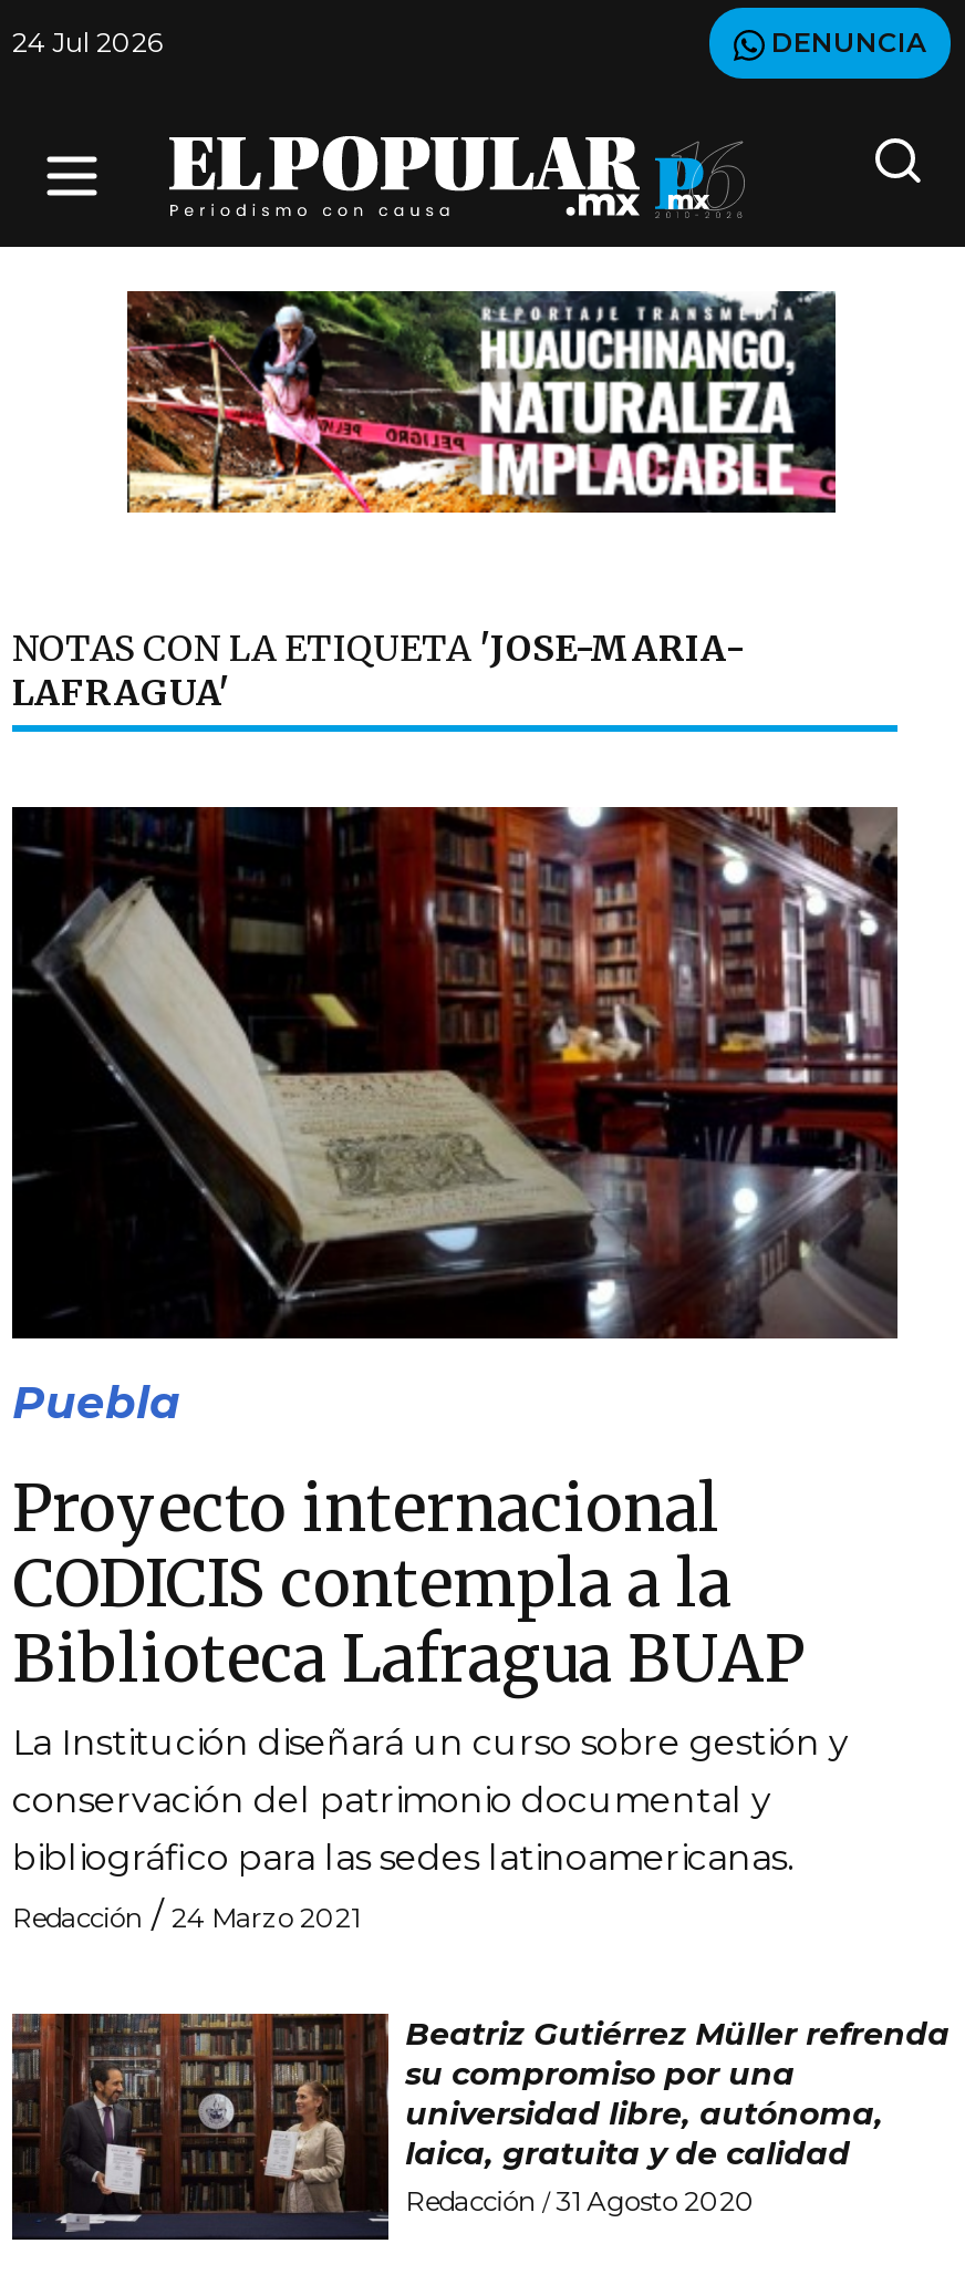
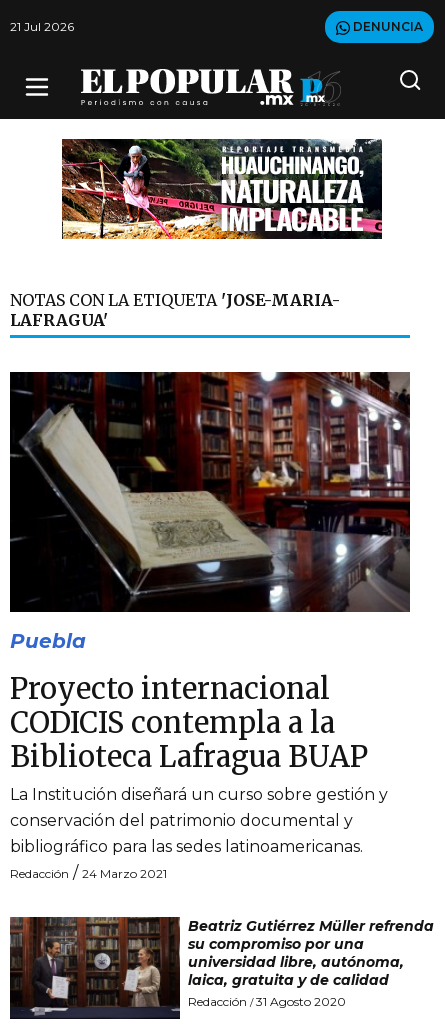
- 24 Jul 2026
+ 21 Jul 2026
